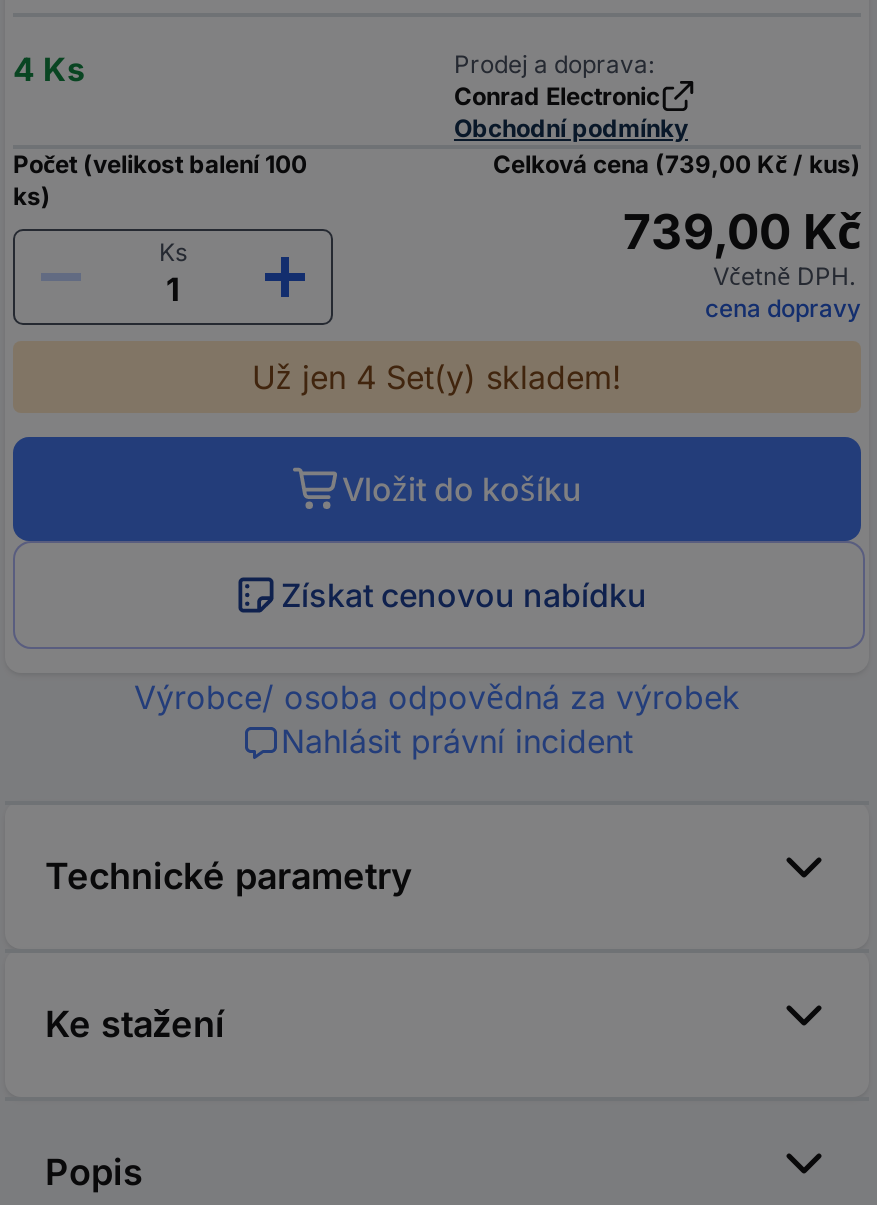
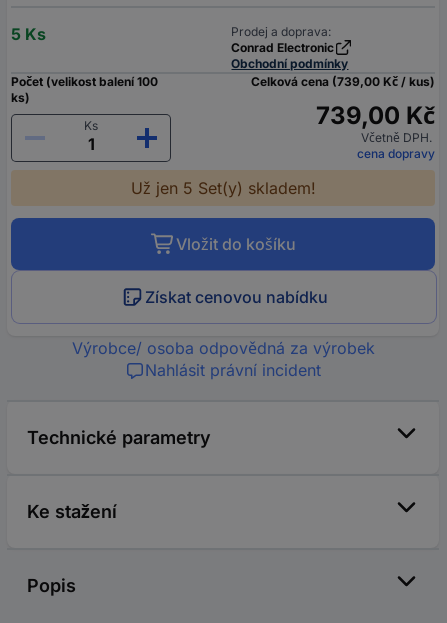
- 4 Ks
+ 5 Ks

- Už jen 4 Set(y) skladem!
+ Už jen 5 Set(y) skladem!
